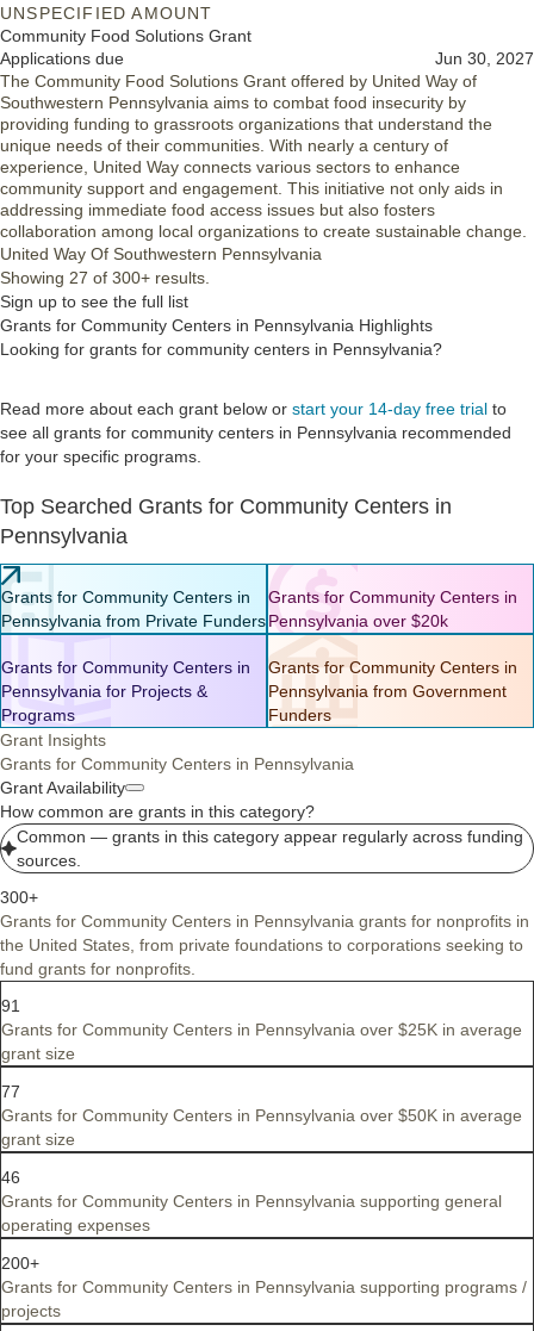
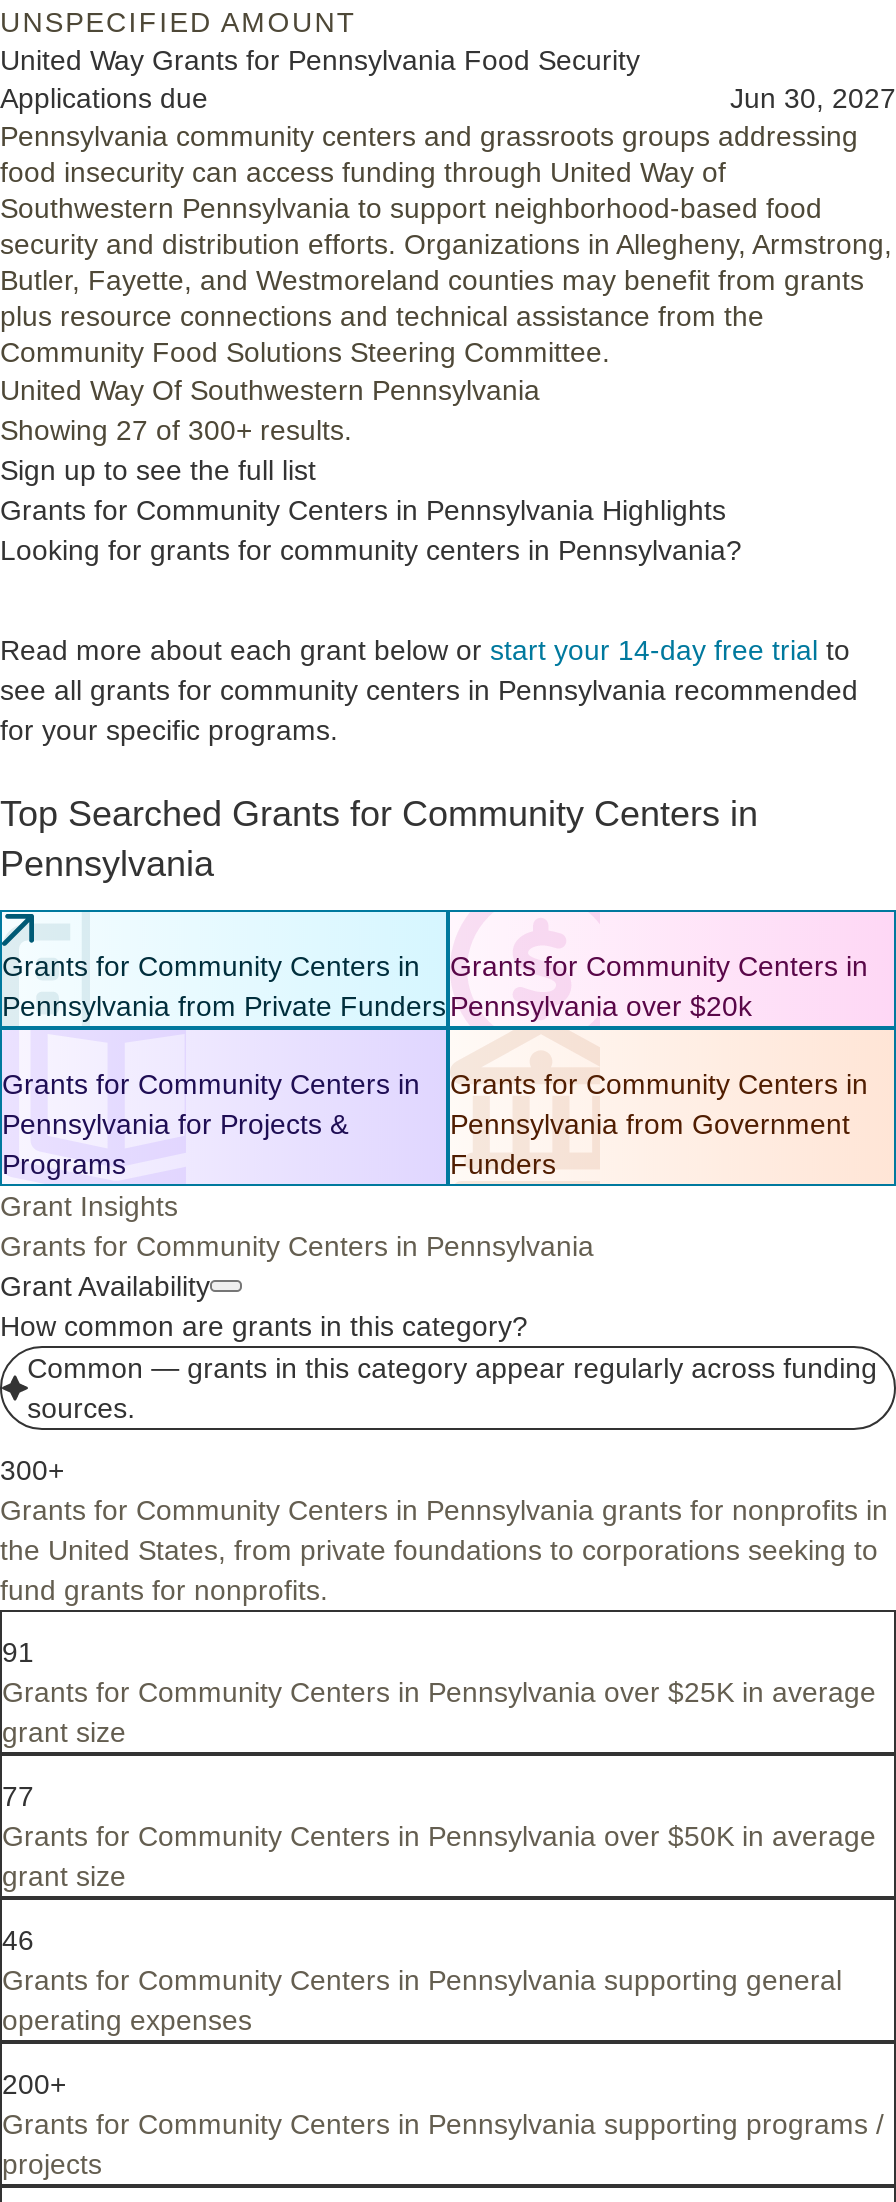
- Community Food Solutions Grant
+ United Way Grants for Pennsylvania Food Security

- The Community Food Solutions Grant offered by United Way of
- Southwestern Pennsylvania aims to combat food insecurity by
- providing funding to grassroots organizations that understand the
- unique needs of their communities. With nearly a century of
- experience, United Way connects various sectors to enhance
- community support and engagement. This initiative not only aids in
- addressing immediate food access issues but also fosters
- collaboration among local organizations to create sustainable change.
+ Pennsylvania community centers and grassroots groups addressing
+ food insecurity can access funding through United Way of
+ Southwestern Pennsylvania to support neighborhood-based food
+ security and distribution efforts. Organizations in Allegheny, Armstrong,
+ Butler, Fayette, and Westmoreland counties may benefit from grants
+ plus resource connections and technical assistance from the
+ Community Food Solutions Steering Committee.
